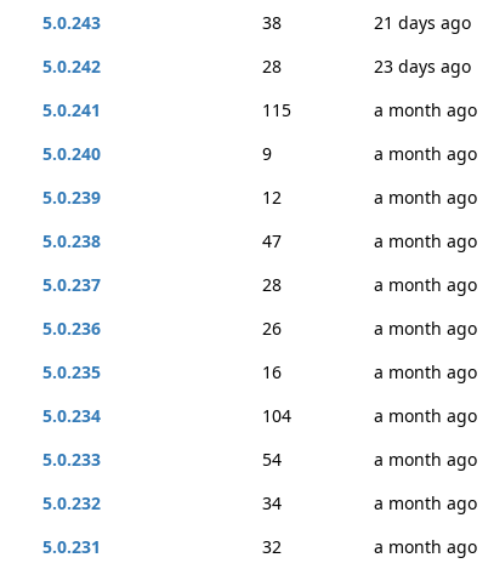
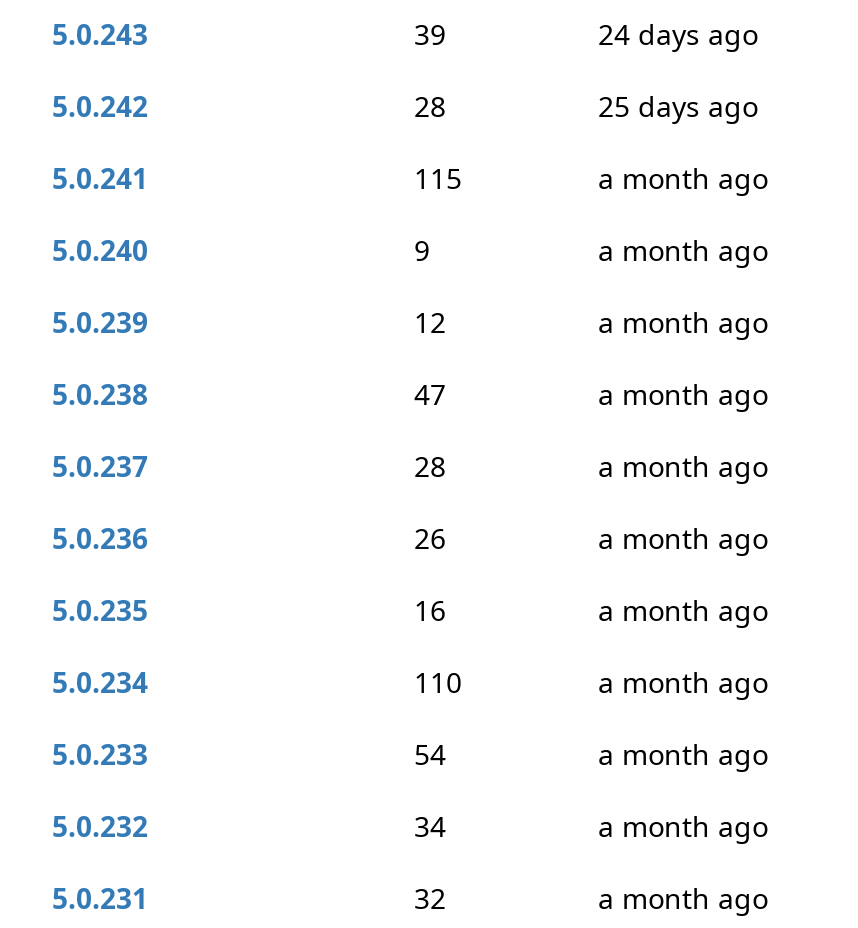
- 38
+ 39

- 21 days ago
+ 24 days ago

- 23 days ago
+ 25 days ago

- 104
+ 110
